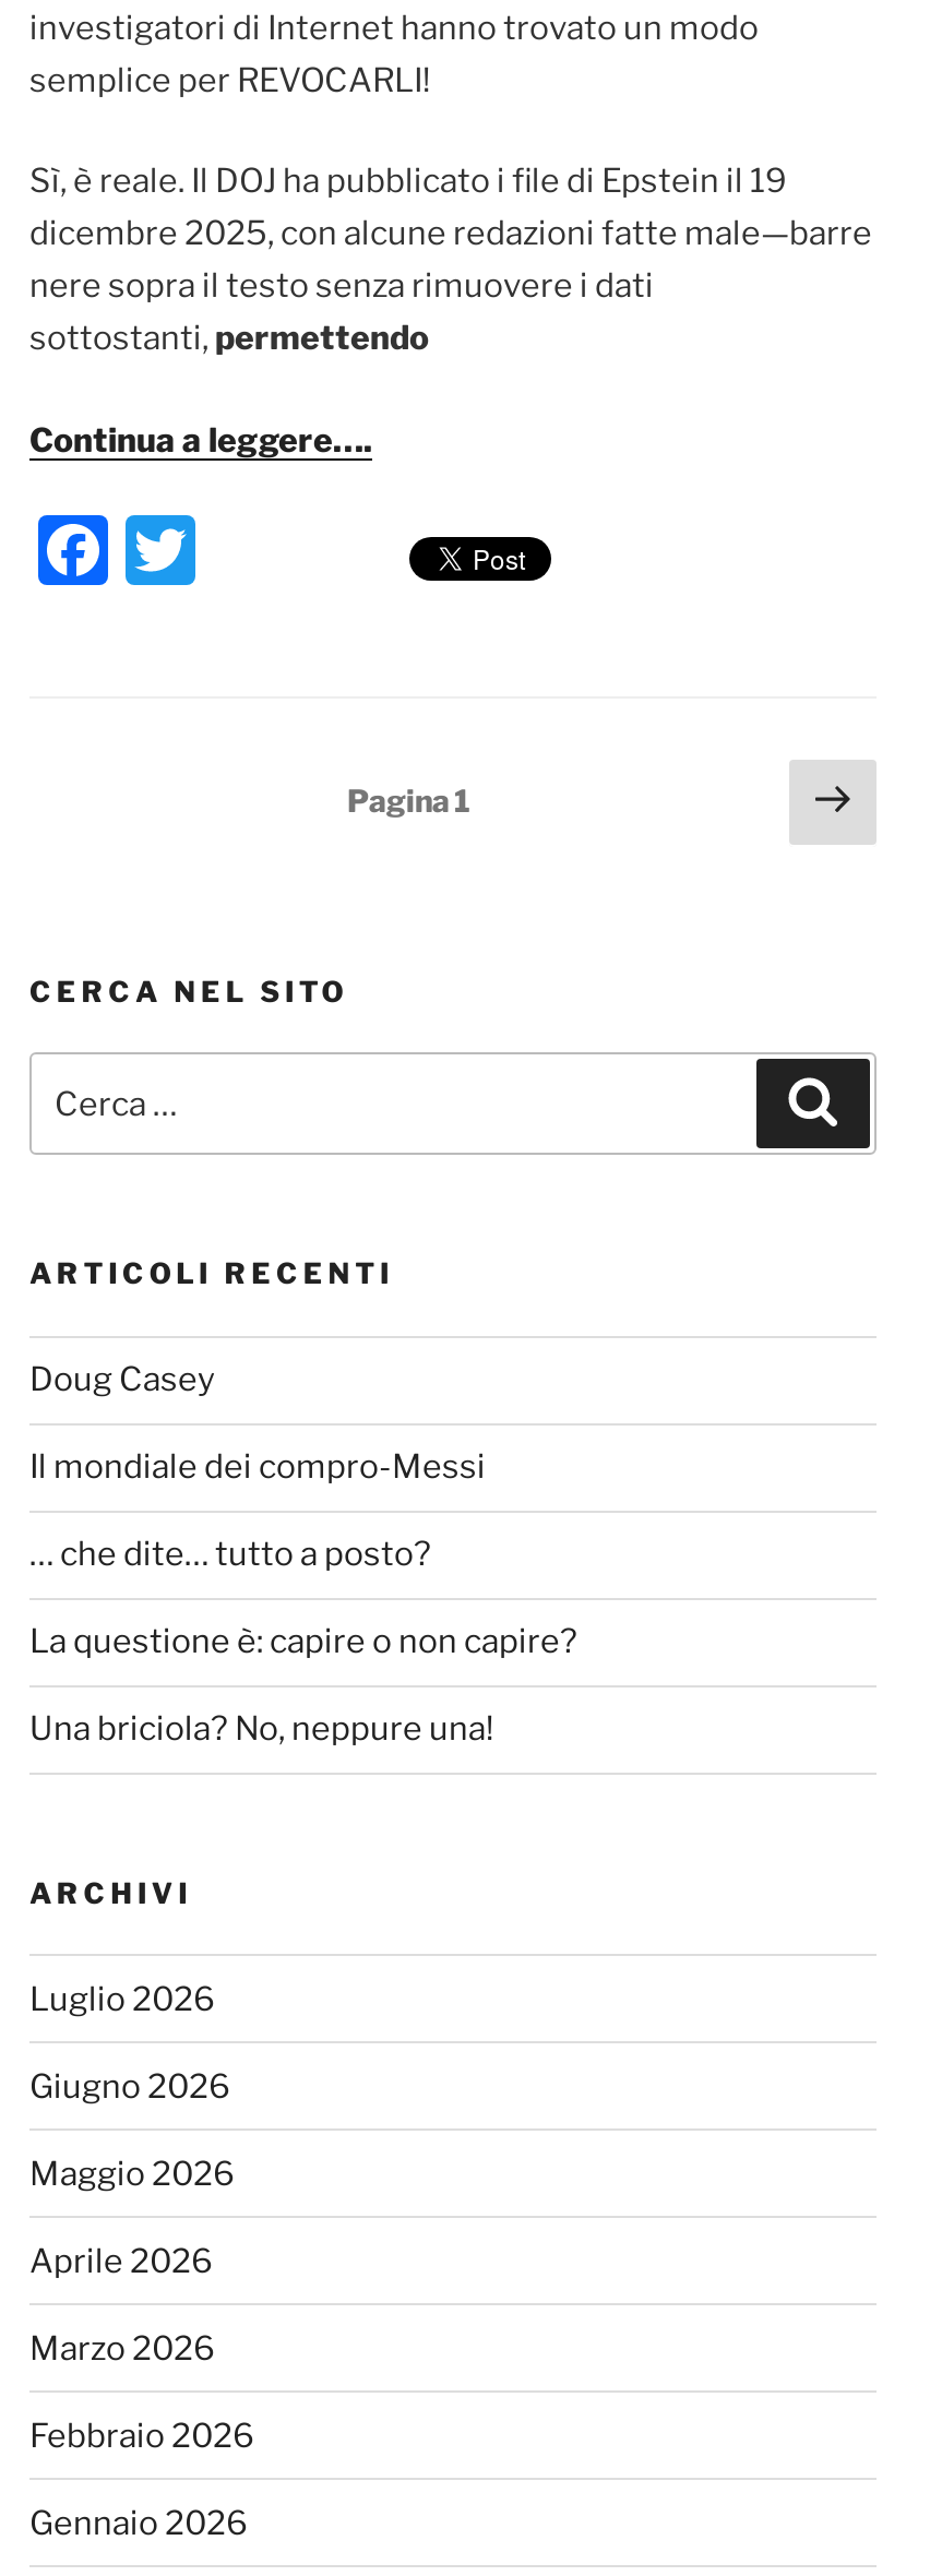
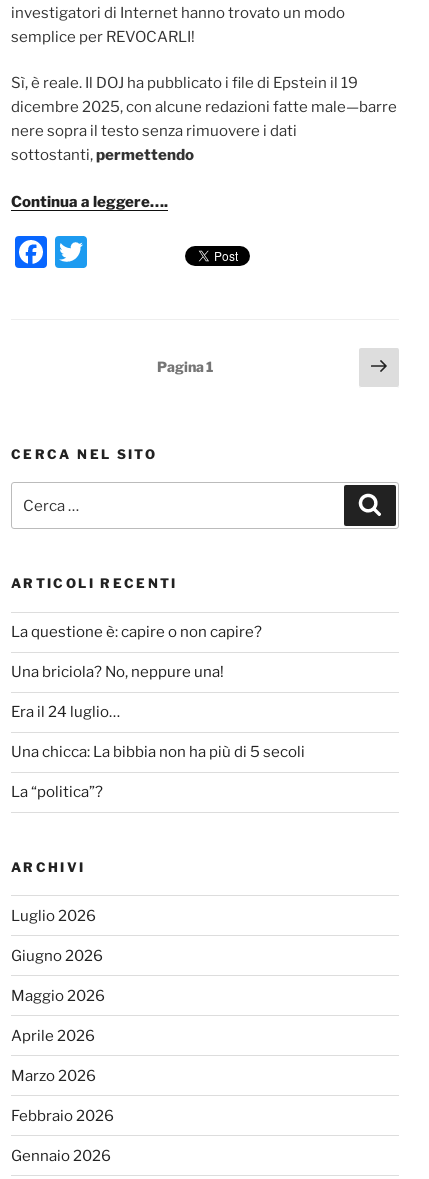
- Doug Casey
- Il mondiale dei compro-Messi
- … che dite… tutto a posto?

moved up: La questione è: capire o non capire? | Una briciola? No, neppure una!

+ Era il 24 luglio…
+ Una chicca: La bibbia non ha più di 5 secoli
+ La “politica”?
